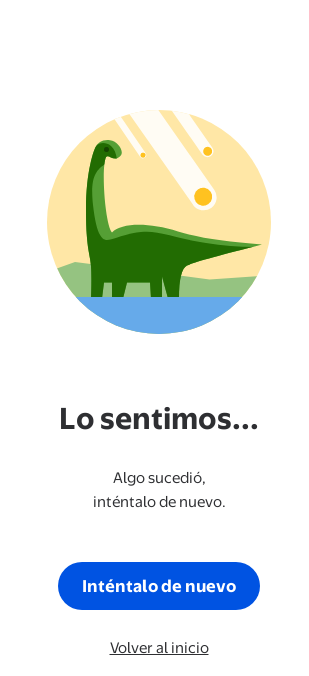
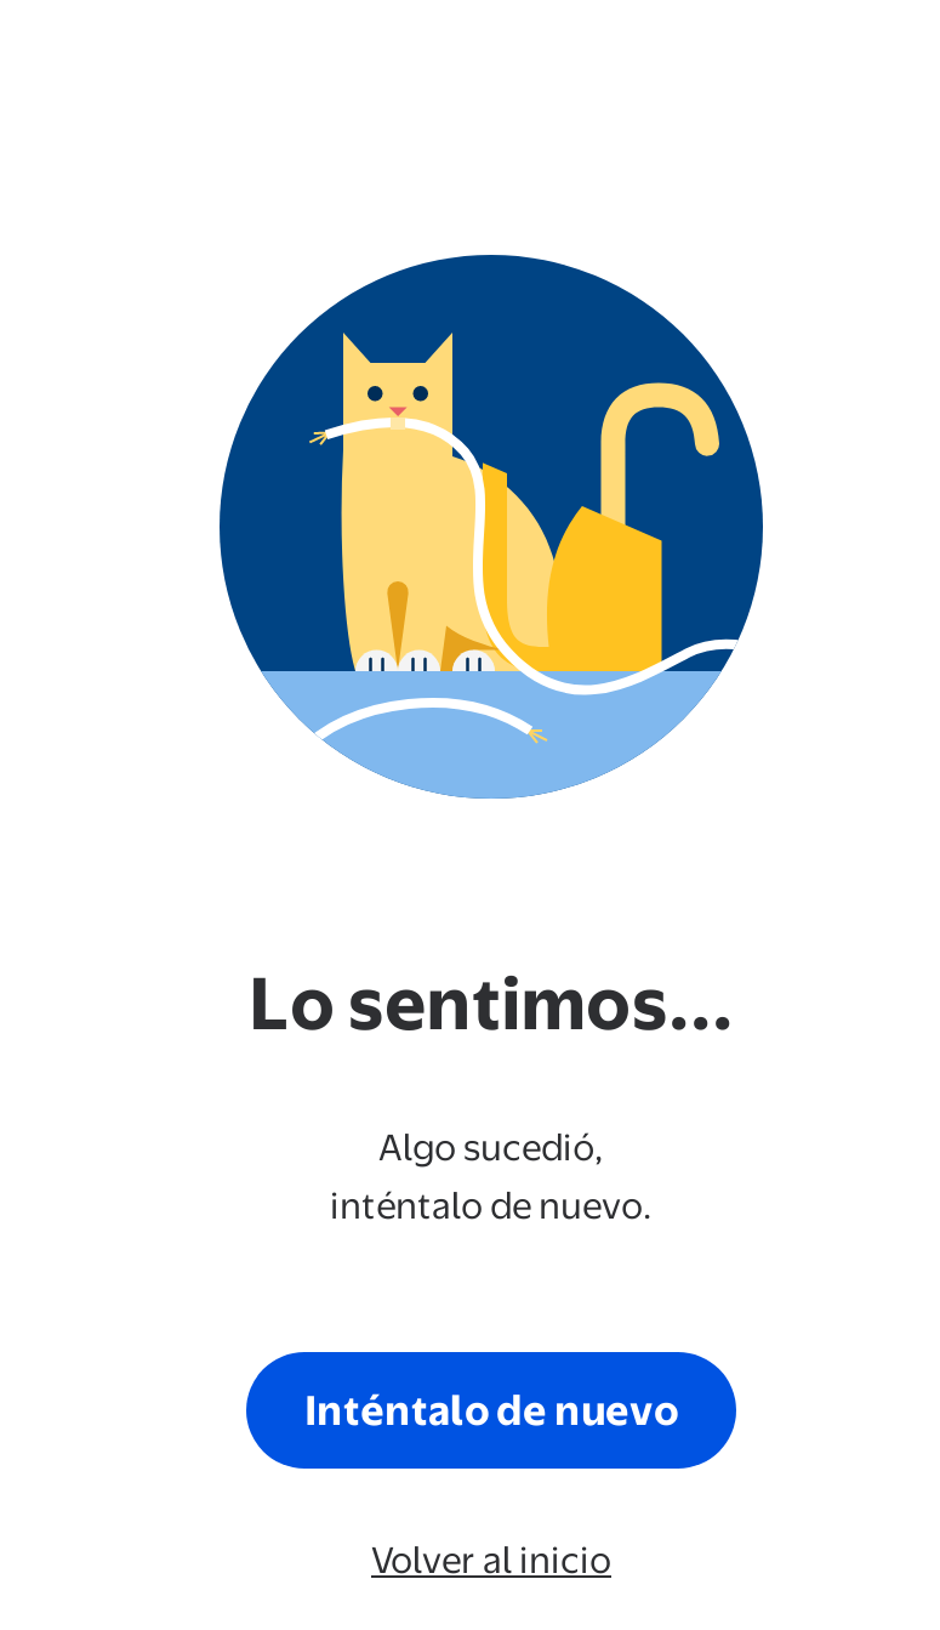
- [image]
+ [image]
